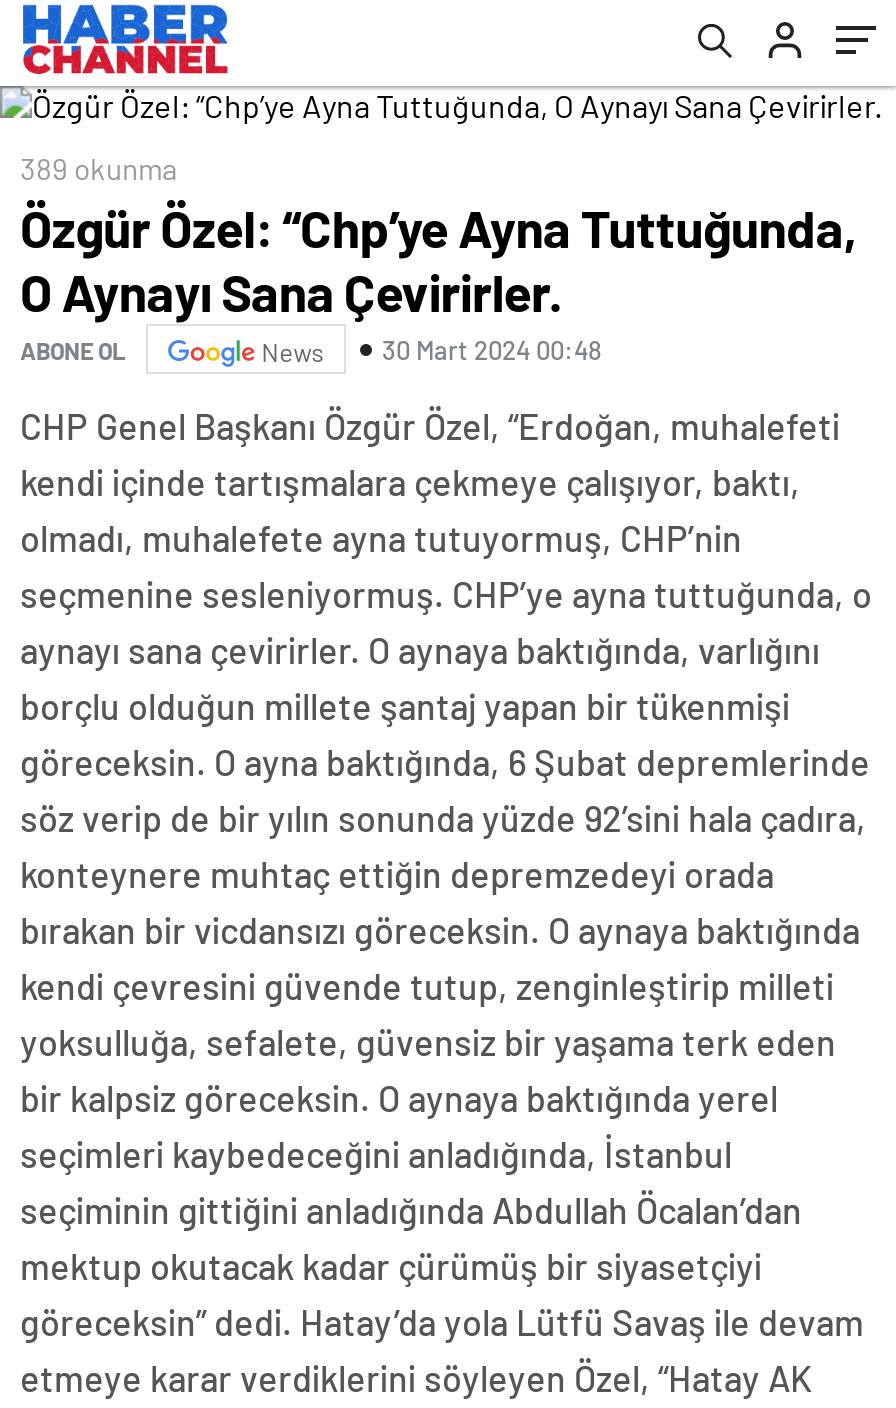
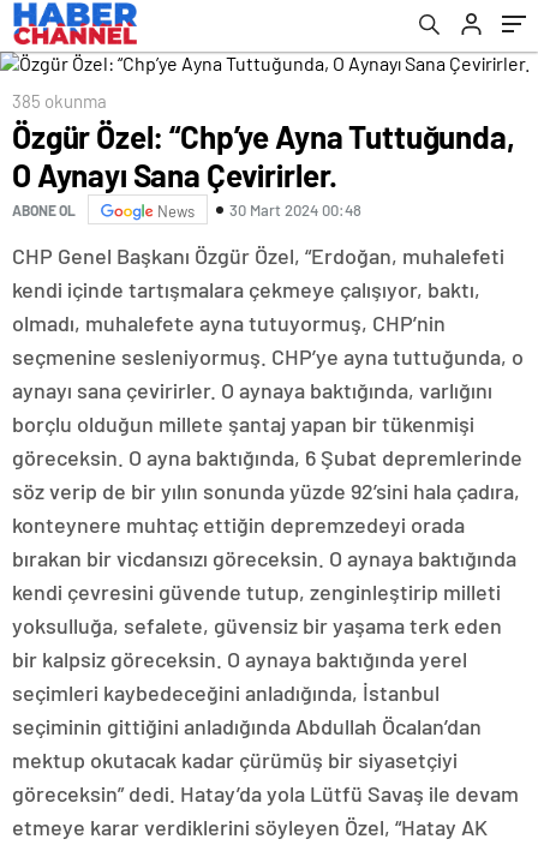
- 389 okunma
+ 385 okunma
